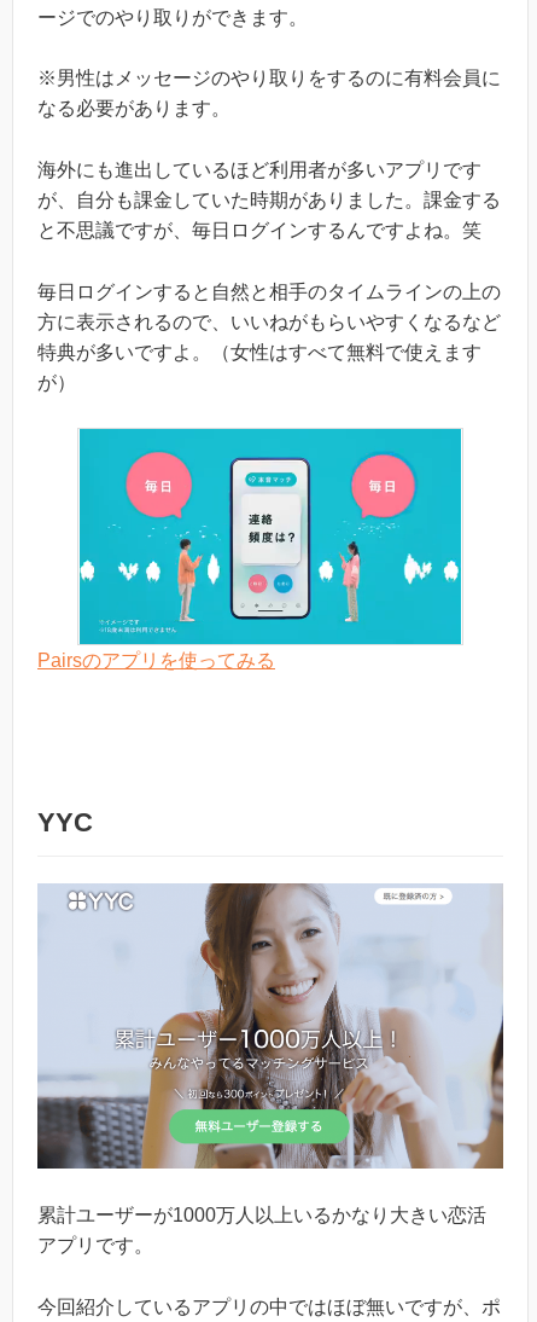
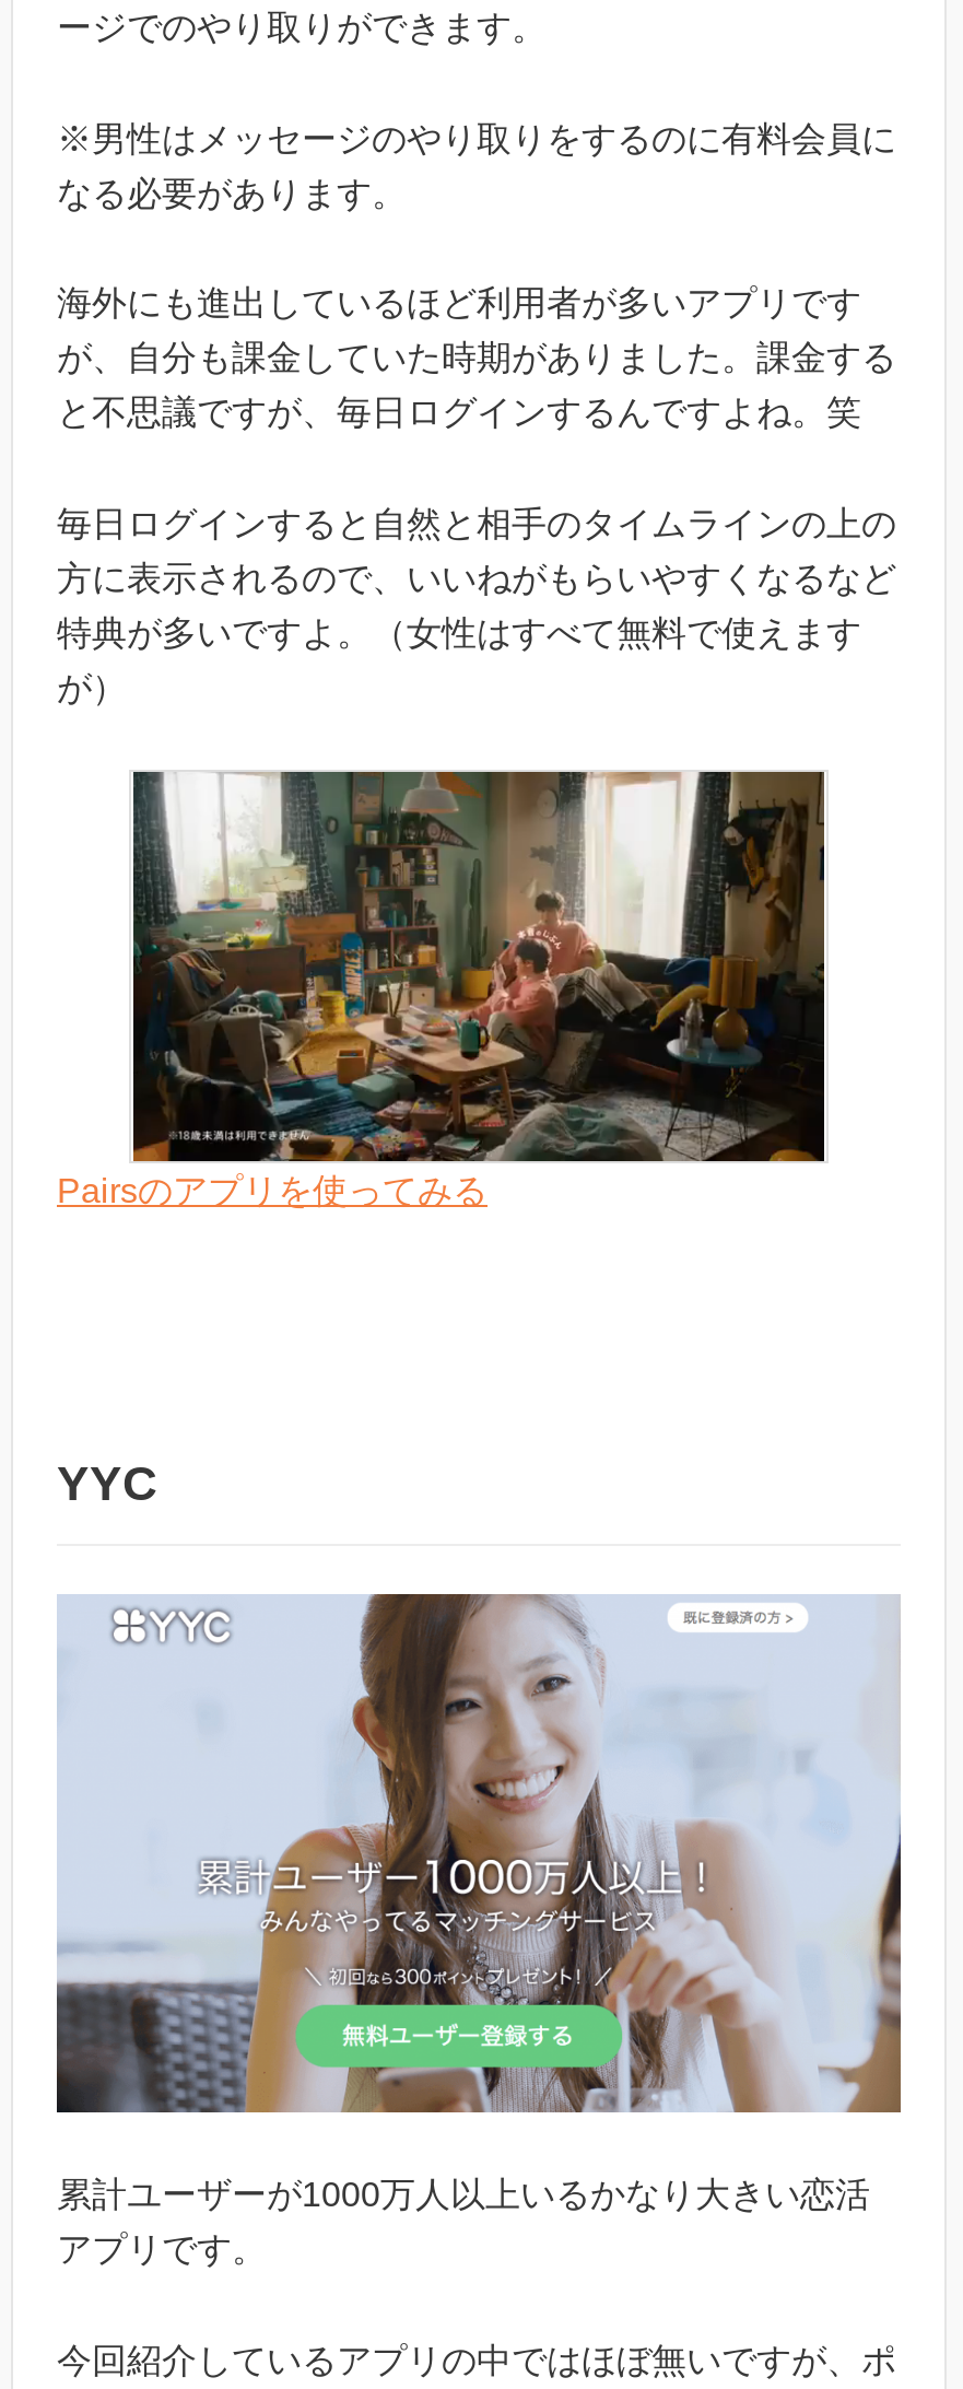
- [image]
+ [image]
